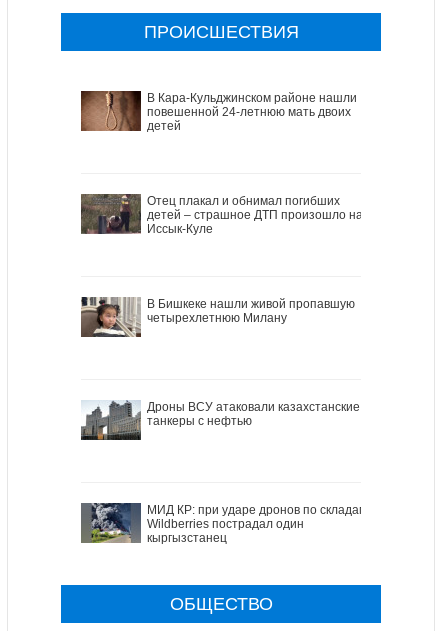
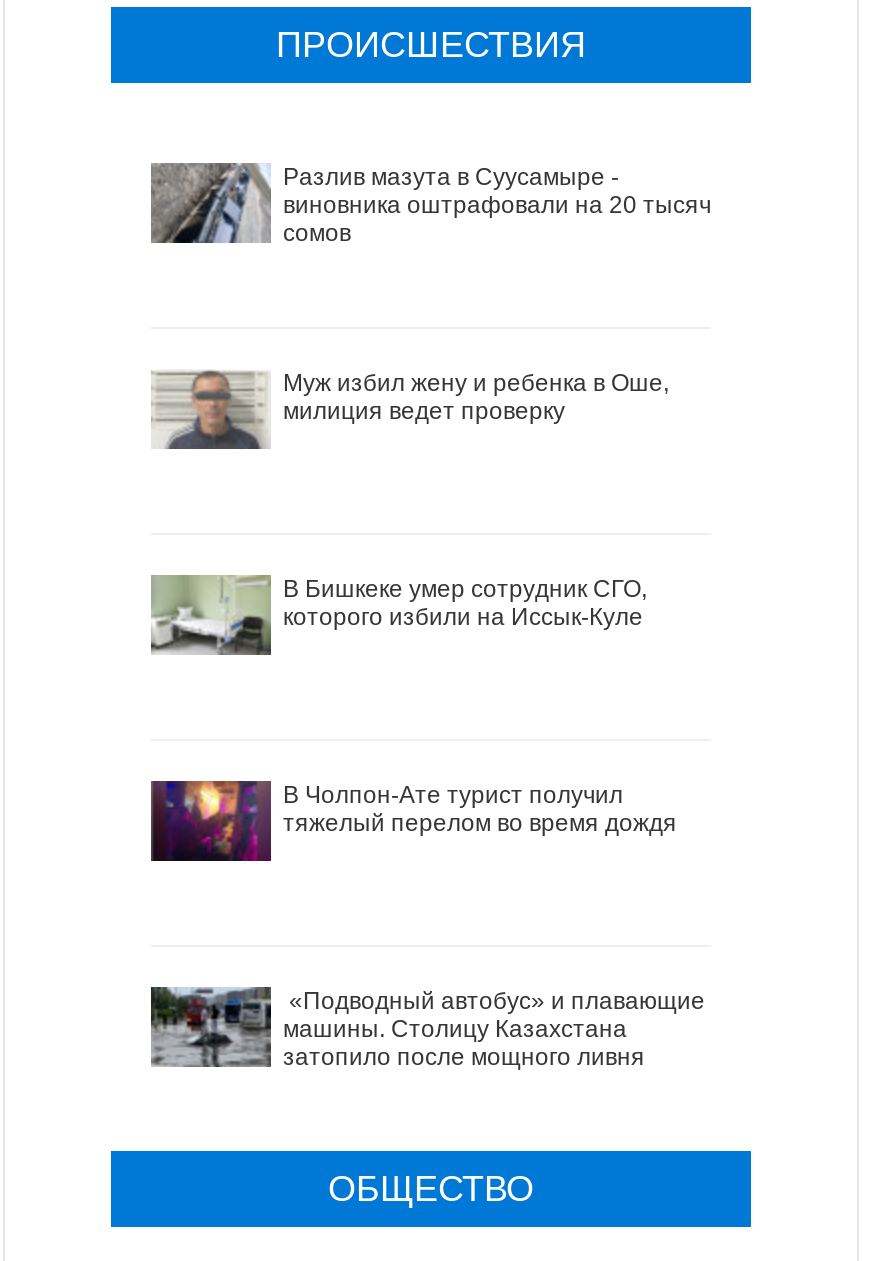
- [image]
- В Кара-Кульджинском районе нашли
- повешенной 24-летнюю мать двоих
- детей
+ [image]
+ Разлив мазута в Суусамыре -
+ виновника оштрафовали на 20 тысяч
+ сомов

- [image]
- Отец плакал и обнимал погибших
- детей – страшное ДТП произошло на
- Иссык-Куле
+ [image]
+ Муж избил жену и ребенка в Оше,
+ милиция ведет проверку

- [image]
- В Бишкеке нашли живой пропавшую
- четырехлетнюю Милану
+ [image]
+ В Бишкеке умер сотрудник СГО,
+ которого избили на Иссык-Куле

- [image]
- Дроны ВСУ атаковали казахстанские
- танкеры с нефтью
+ [image]
+ В Чолпон-Ате турист получил
+ тяжелый перелом во время дождя

- [image]
- МИД КР: при ударе дронов по складам
- Wildberries пострадал один
- кыргызстанец
+ [image]
+ «Подводный автобус» и плавающие
+ машины. Столицу Казахстана
+ затопило после мощного ливня
